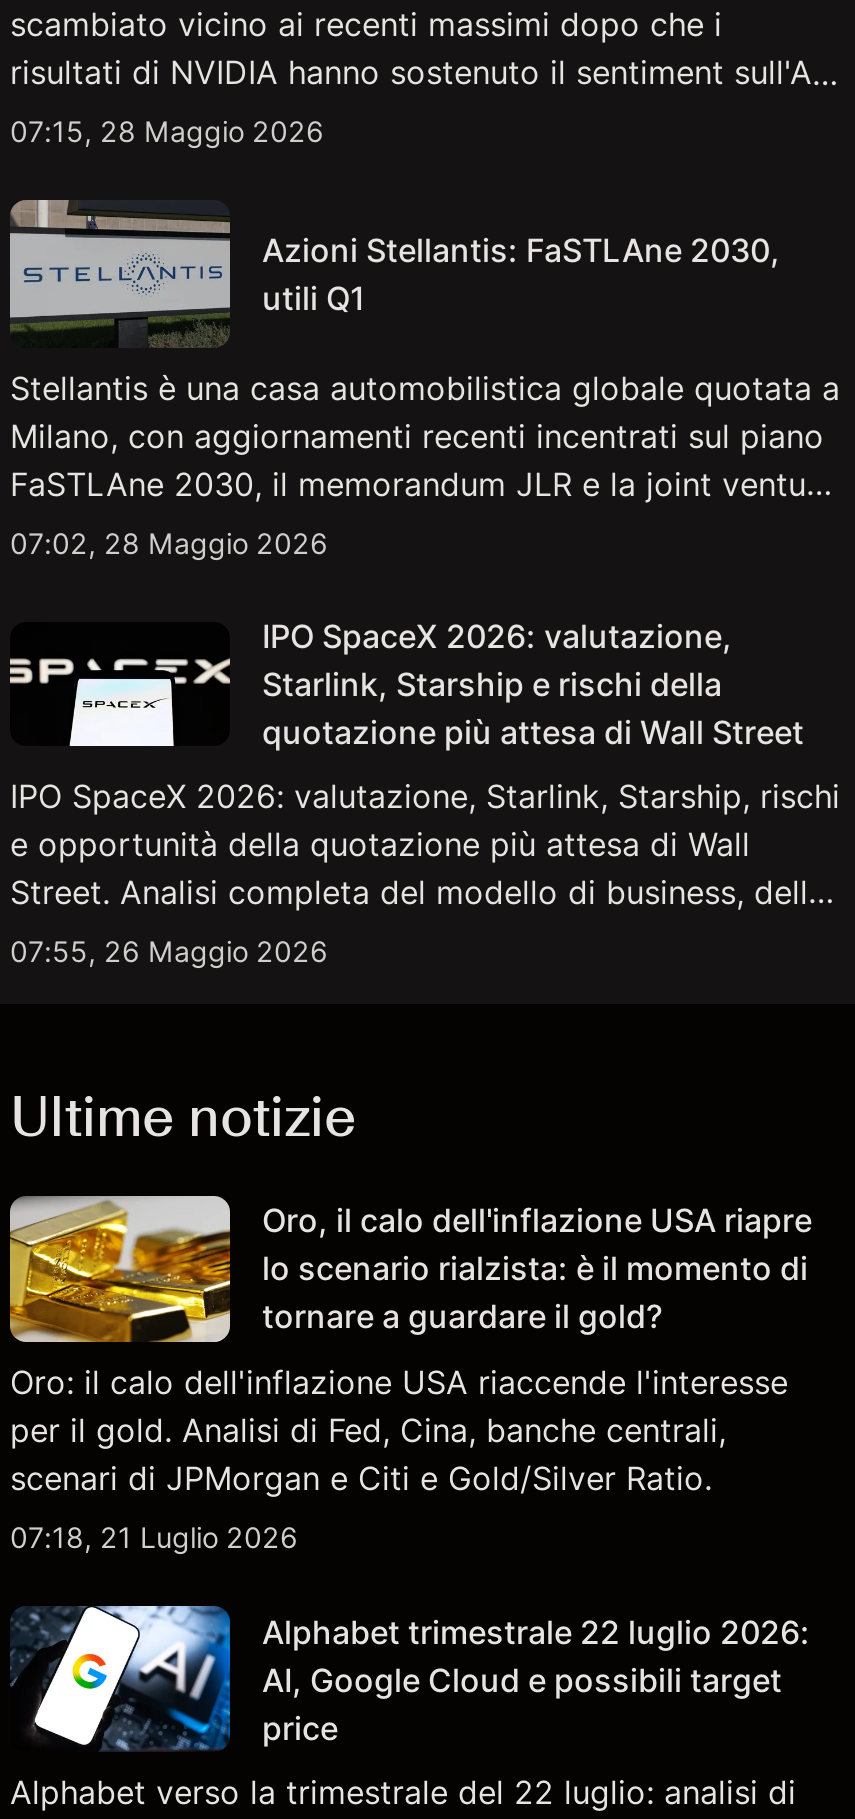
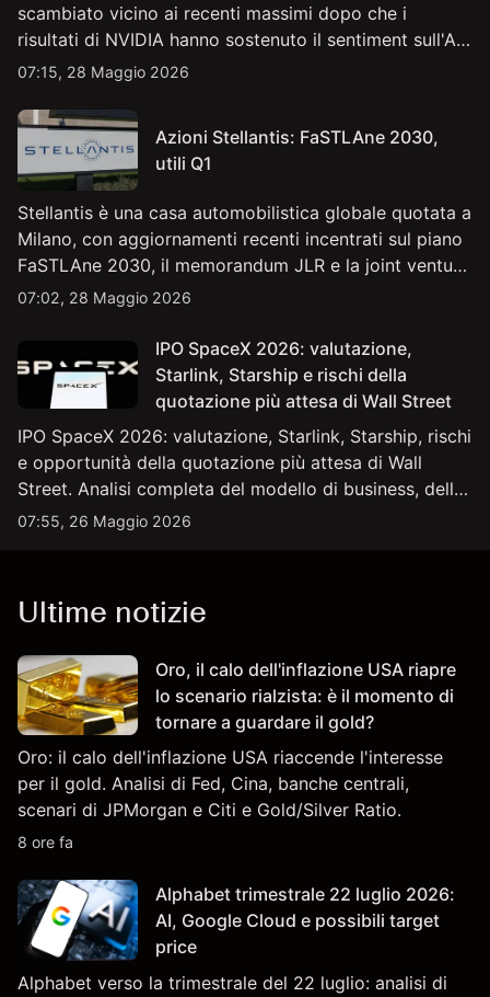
- 07:18, 21 Luglio 2026
+ 8 ore fa
